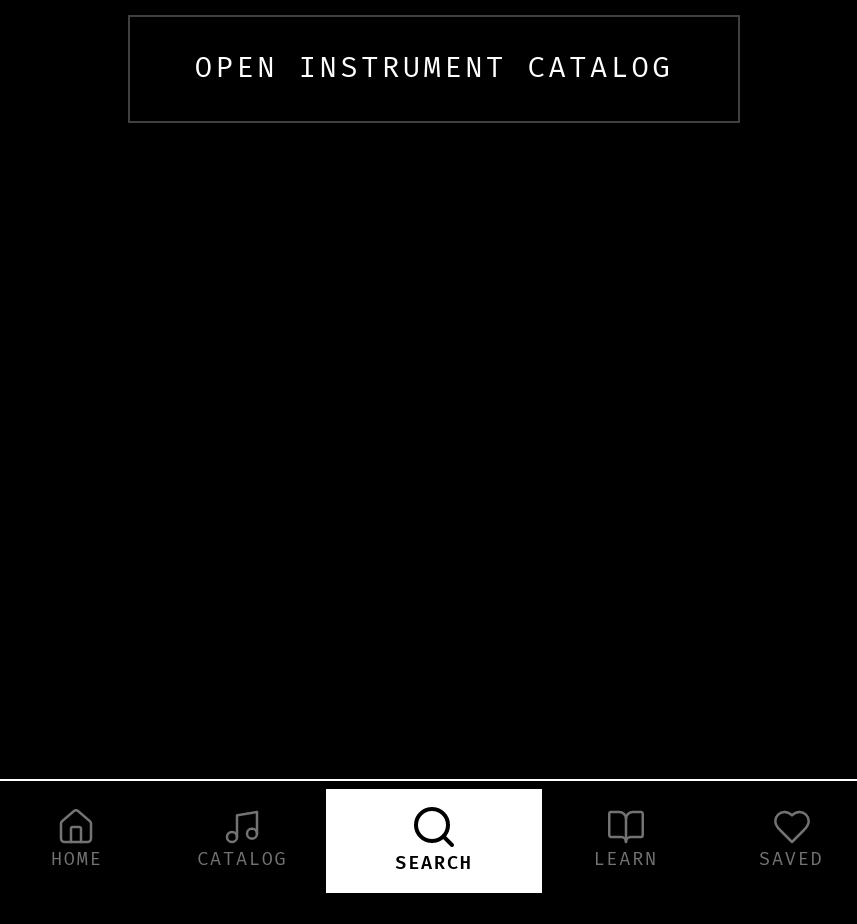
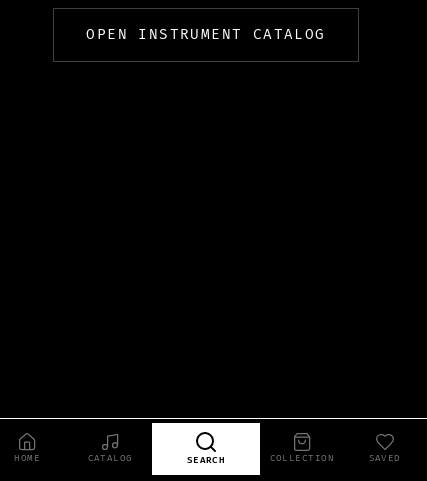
- LEARN
+ COLLECTION
